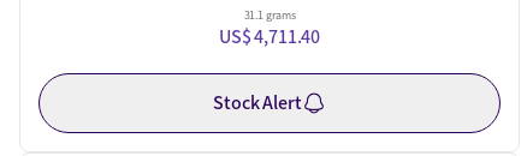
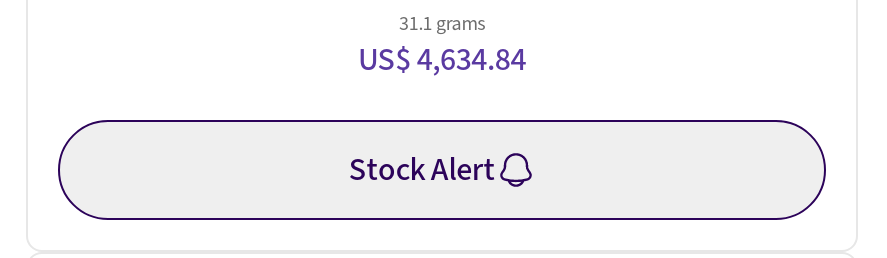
- US$ 4,711.40
+ US$ 4,634.84
